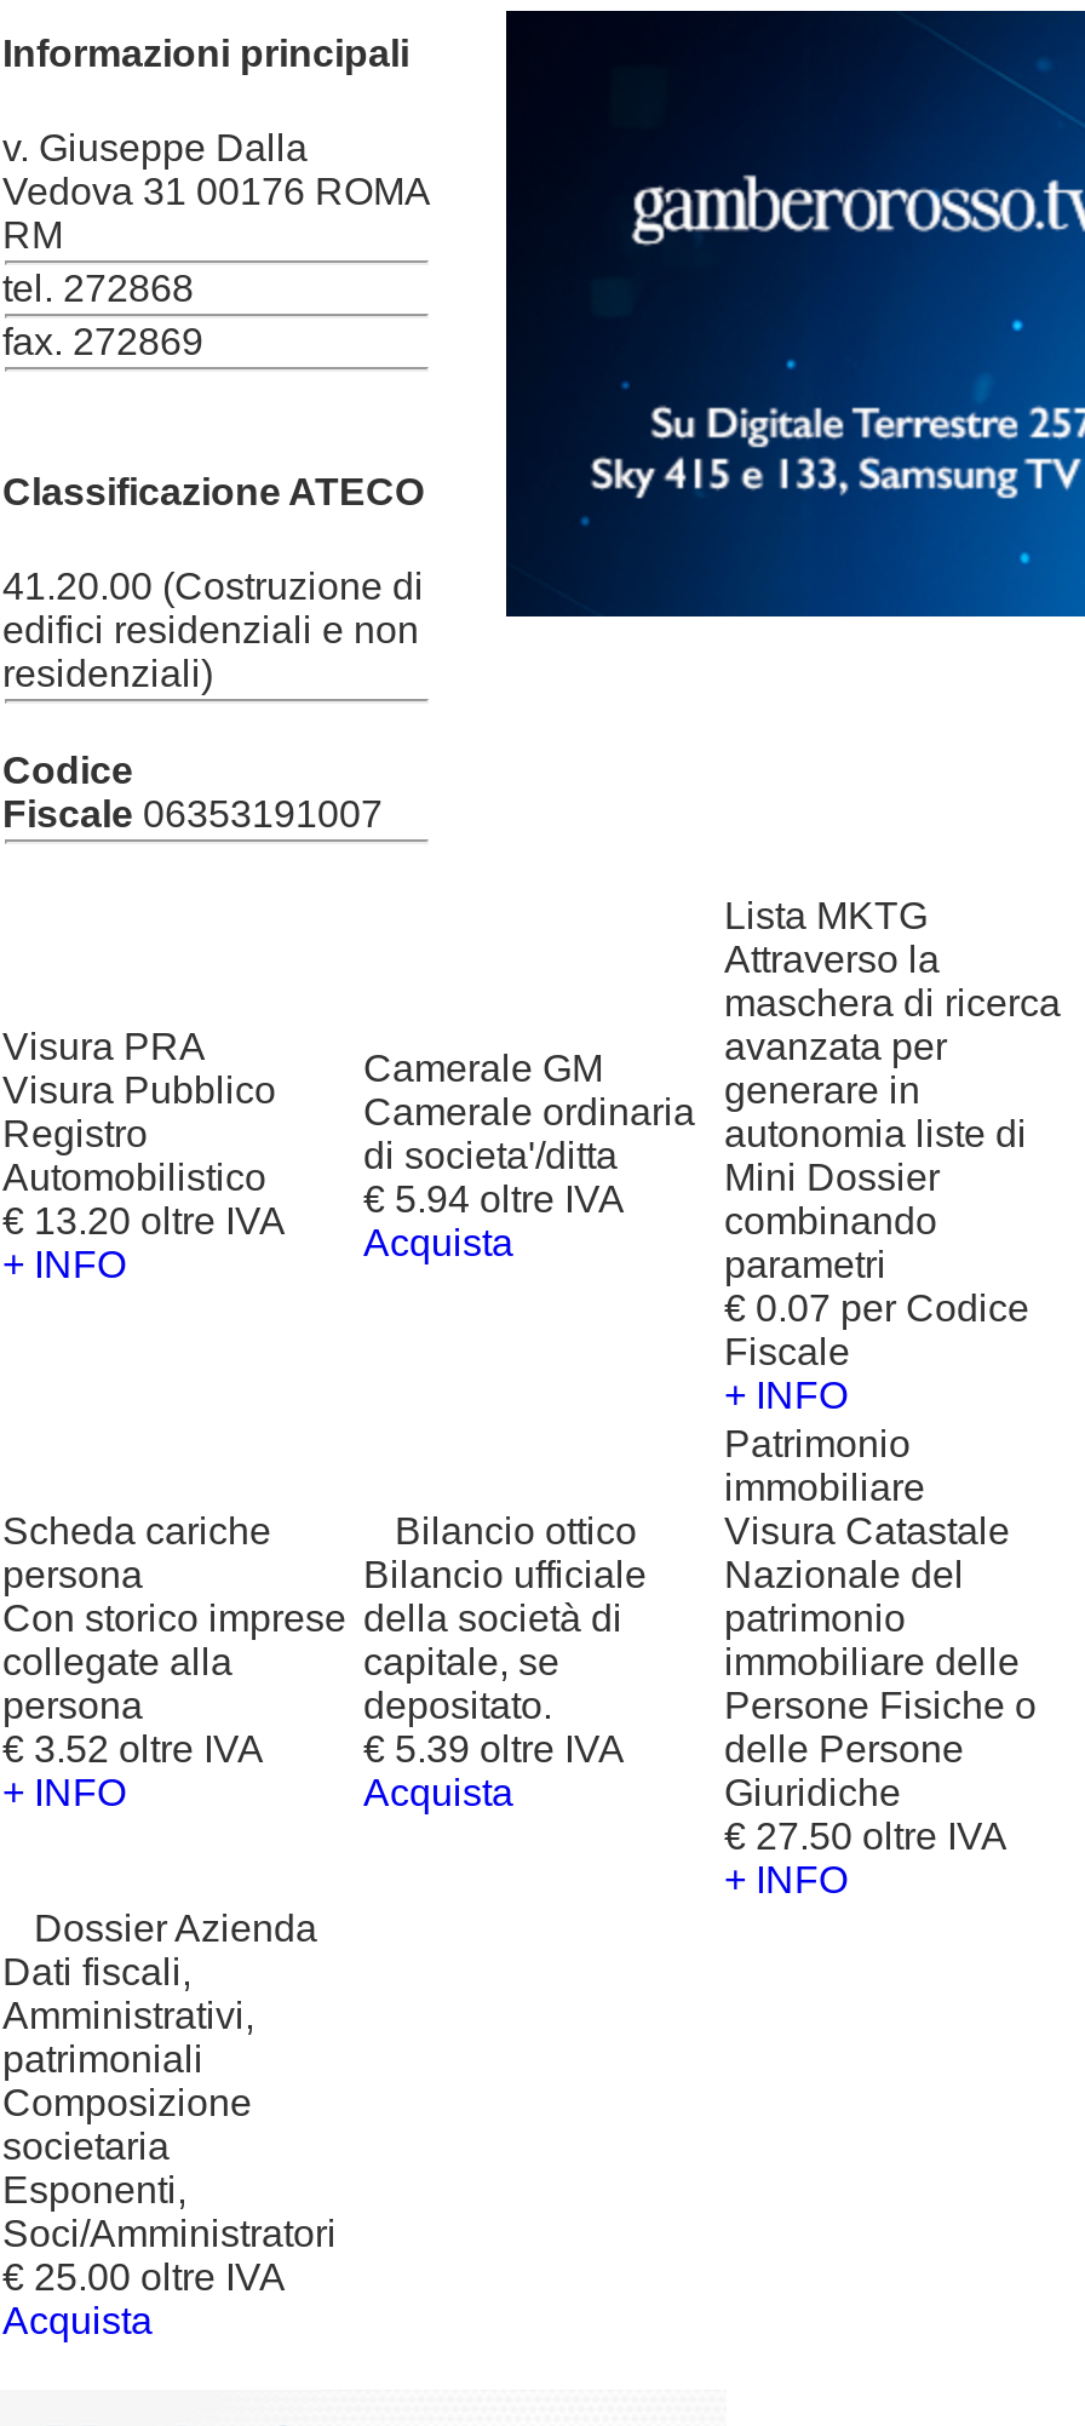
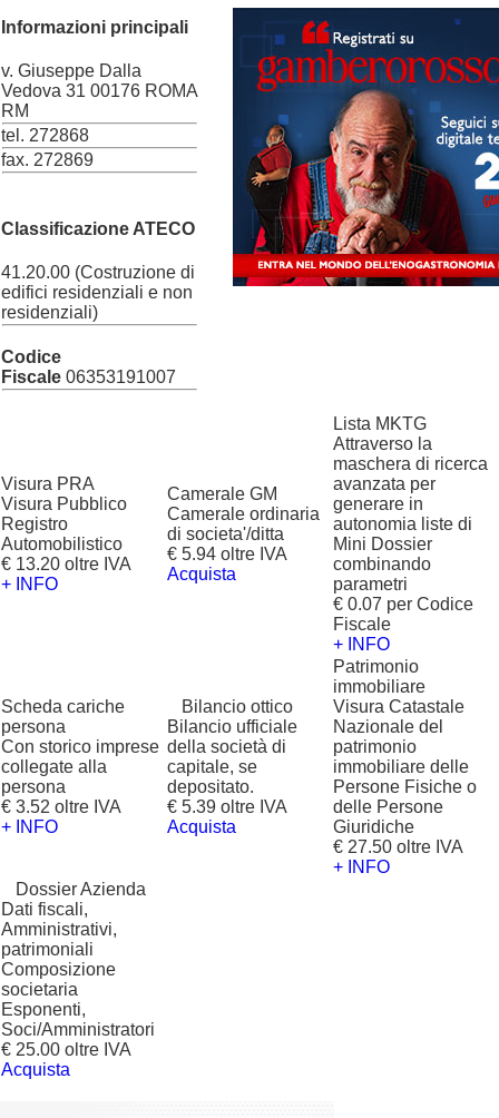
- [image]
+ [image]
